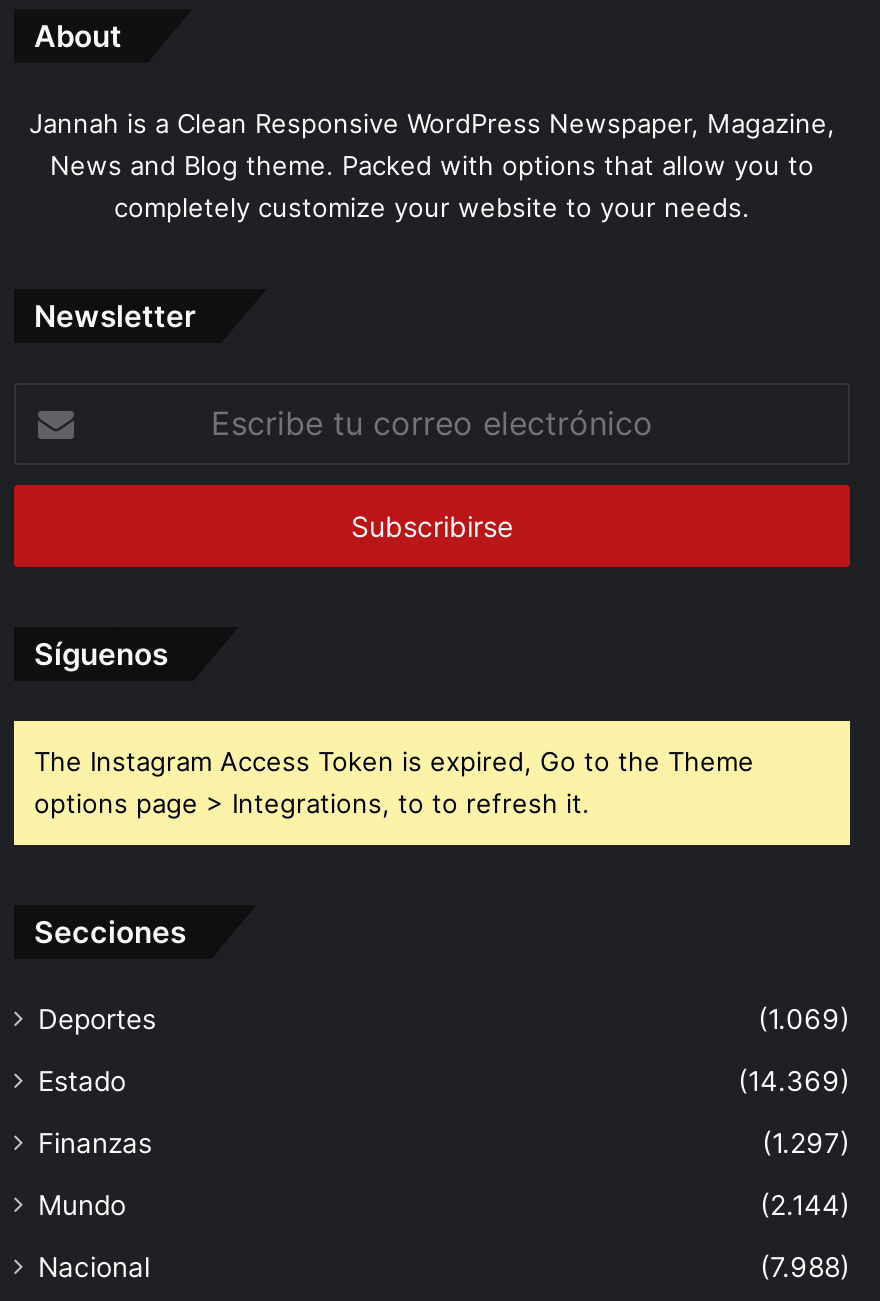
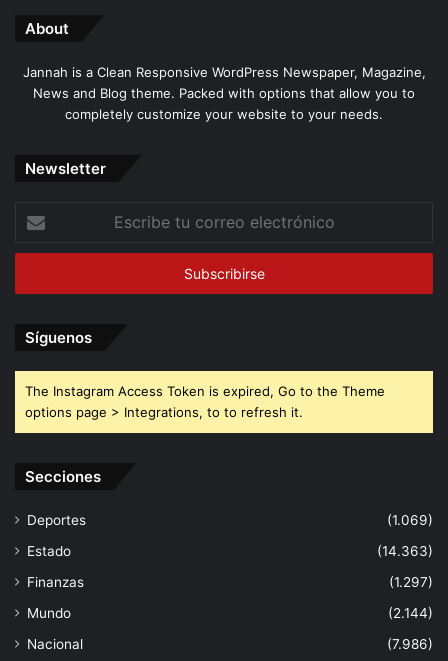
- (14.369)
+ (14.363)

- (7.988)
+ (7.986)
